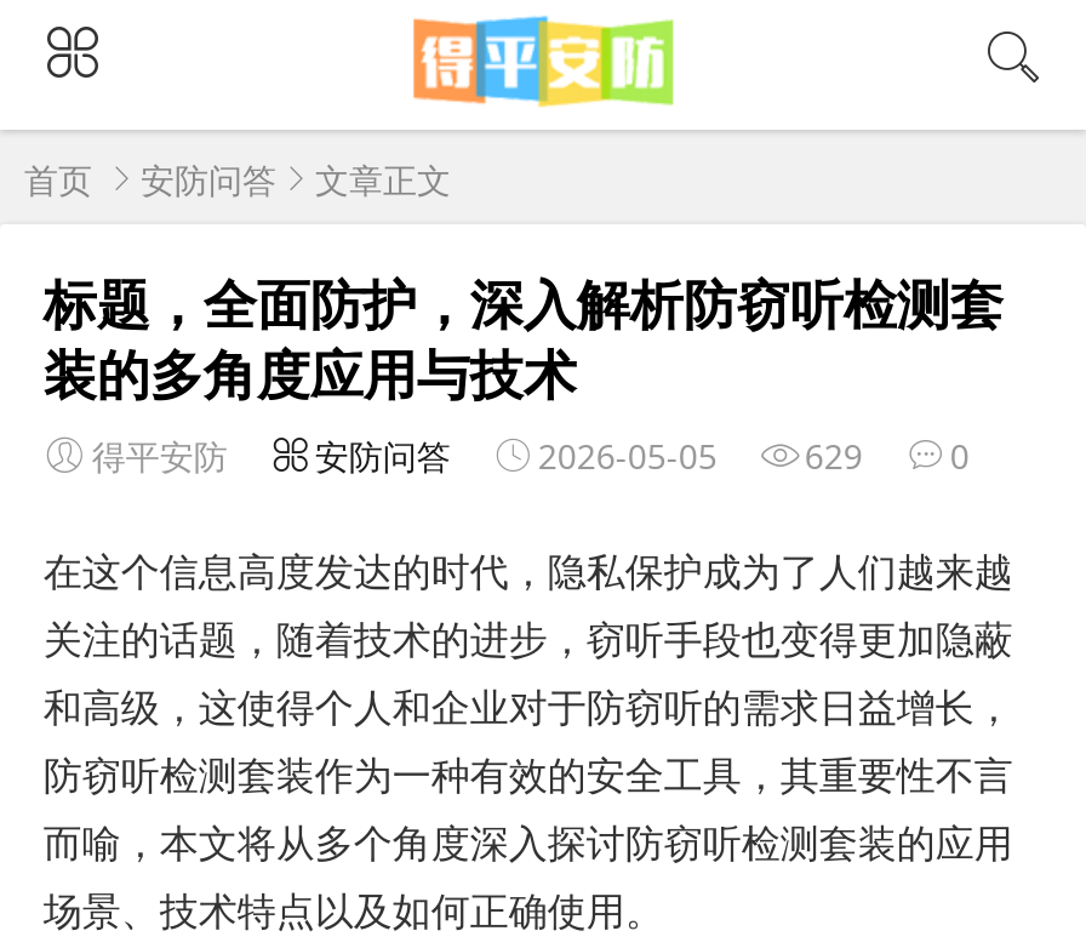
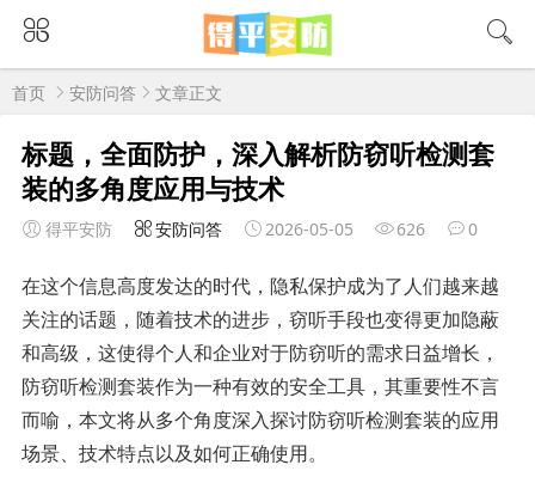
- 得平安防 安防问答 2026-05-05 629 0
+ 得平安防 安防问答 2026-05-05 626 0
